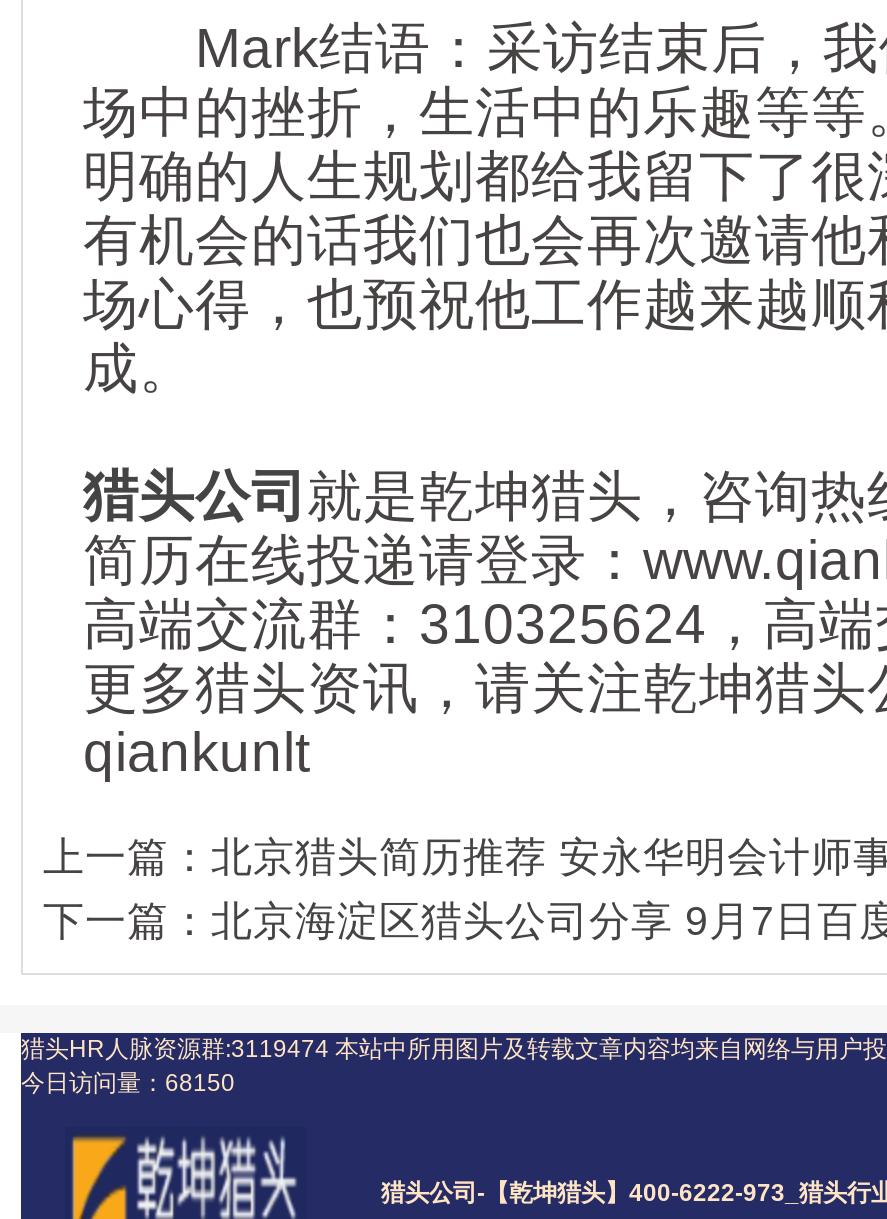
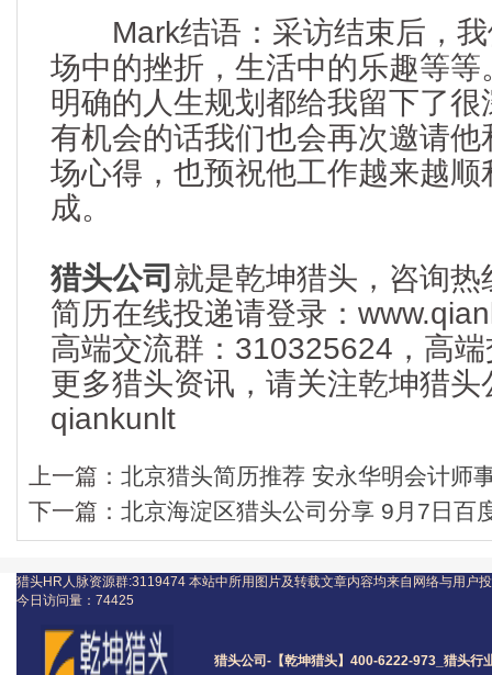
- 今日访问量：68150
+ 今日访问量：74425
